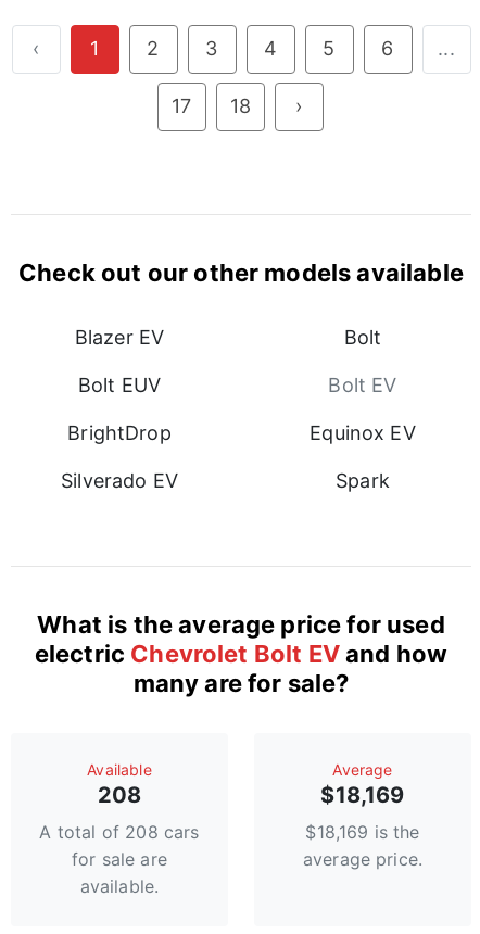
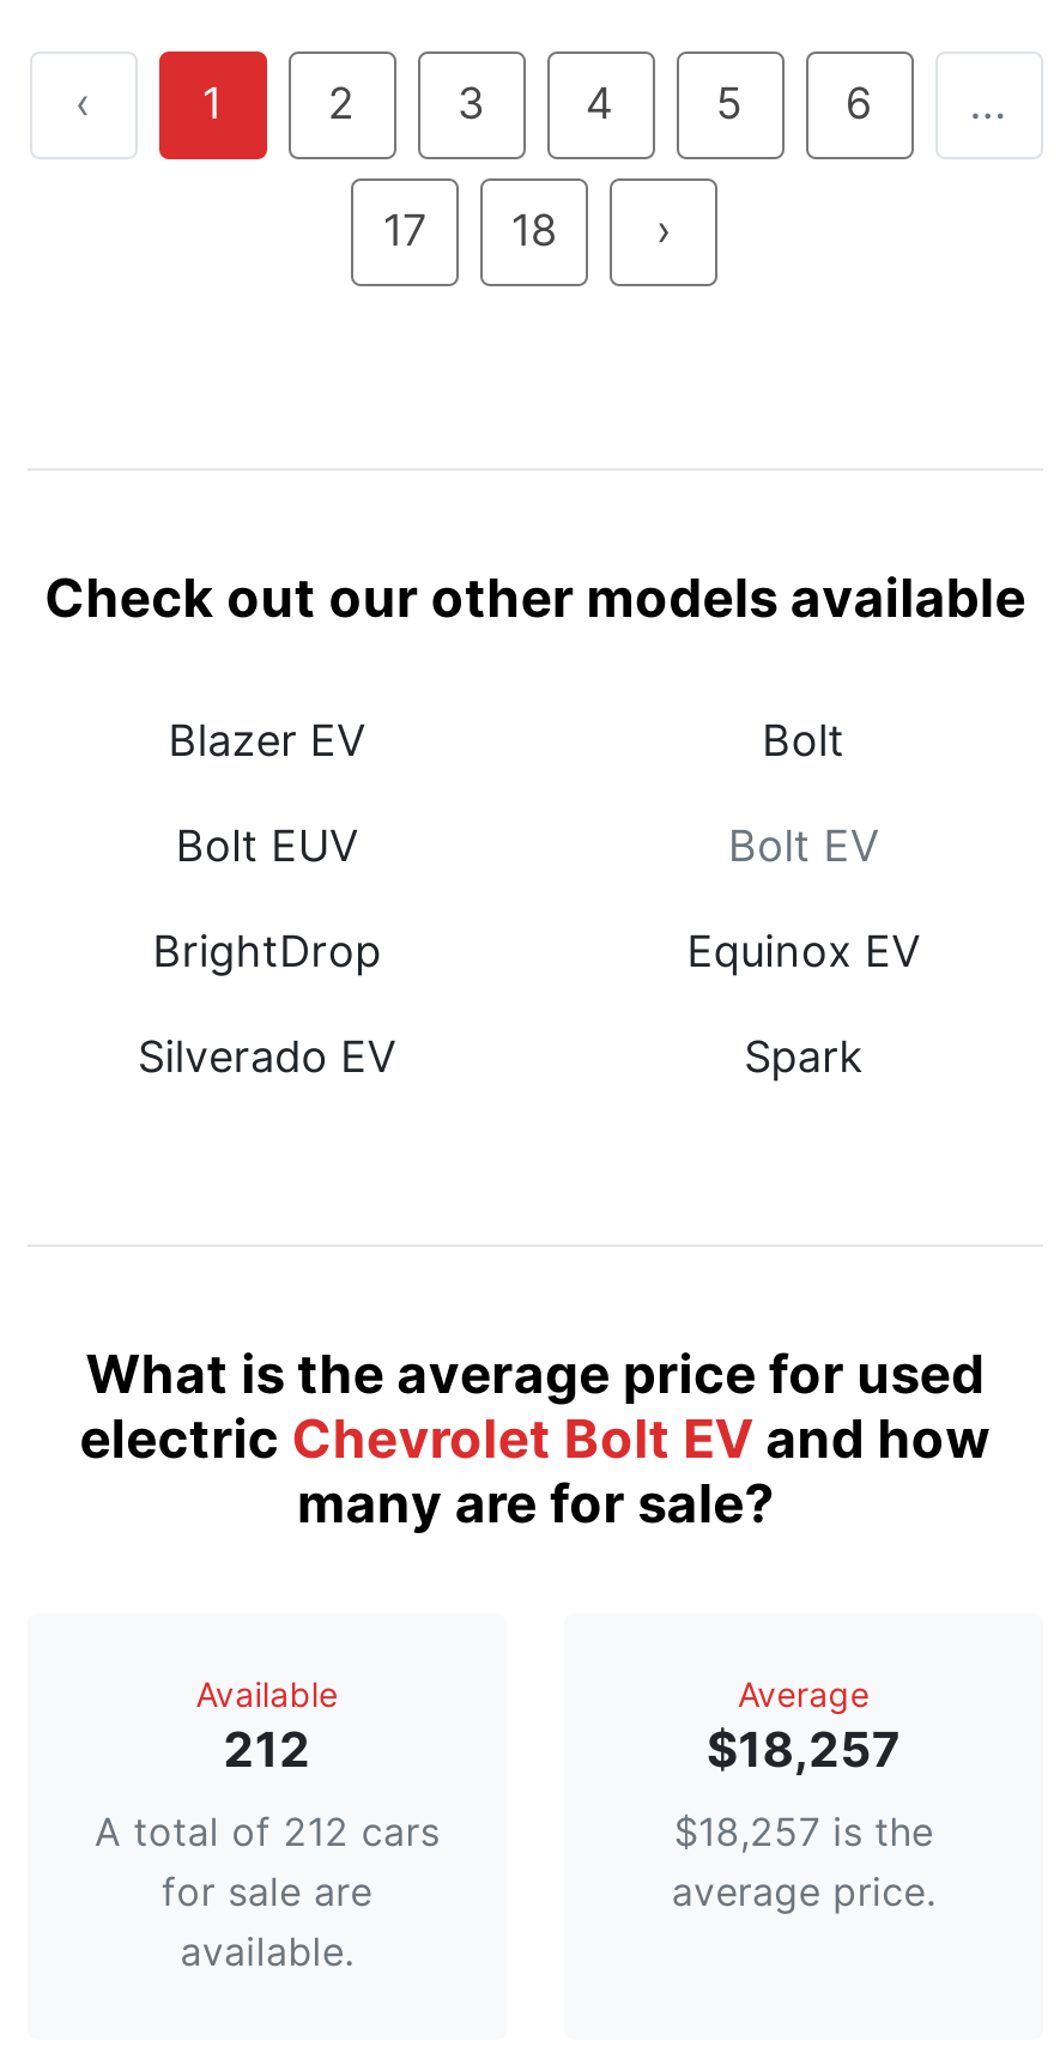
- 208
+ 212

- $18,169
+ $18,257

- A total of 208 cars
+ A total of 212 cars

- $18,169 is the
+ $18,257 is the
